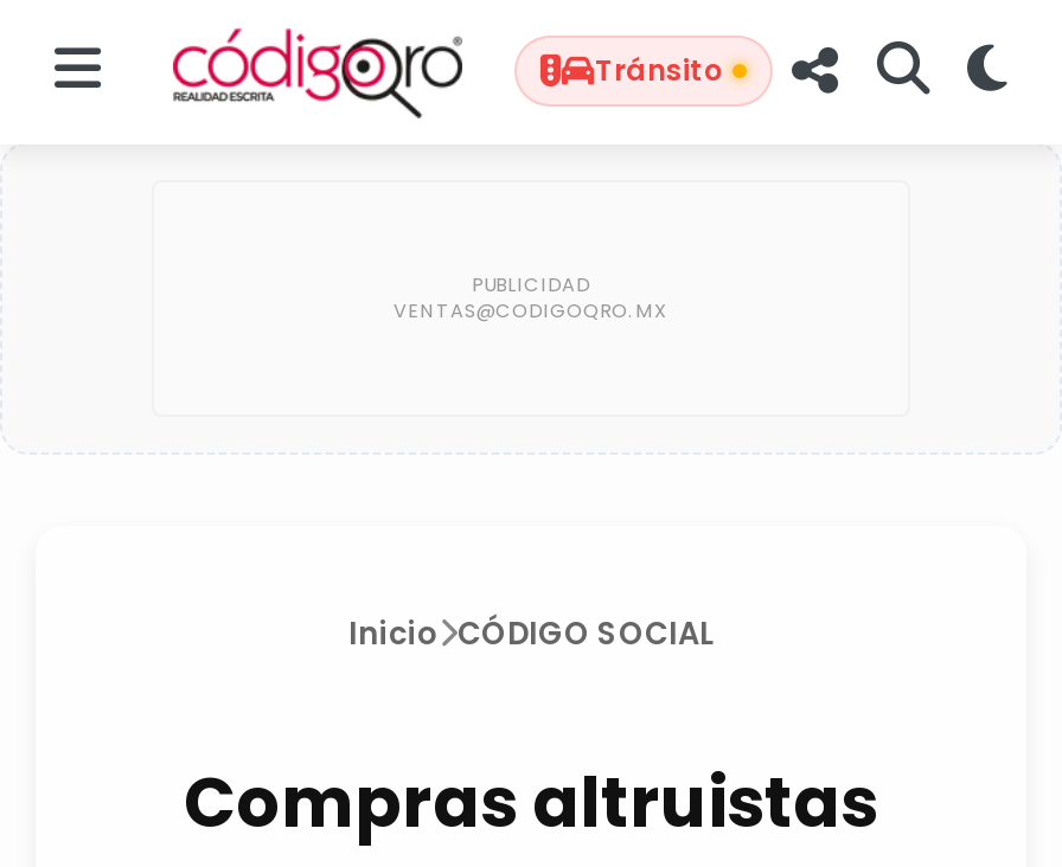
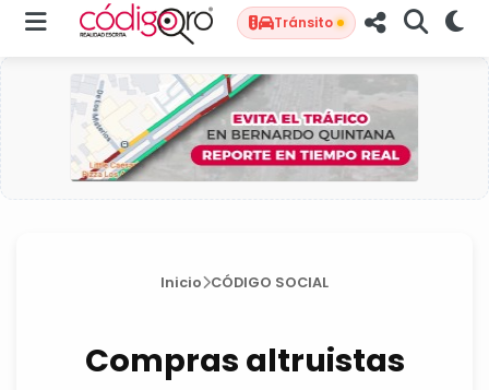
+ [image]
